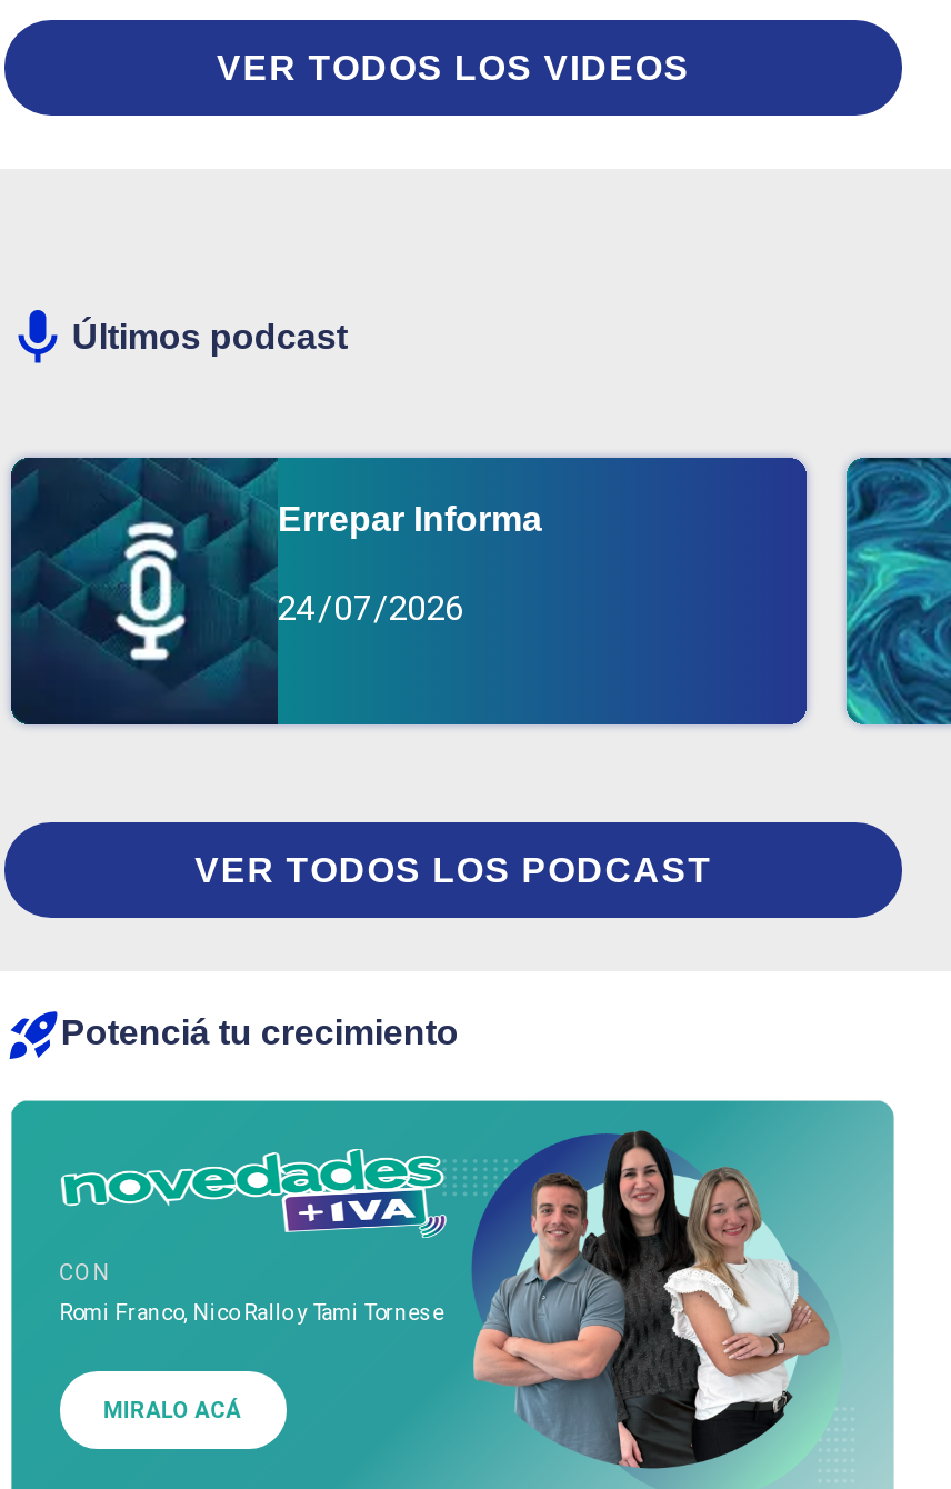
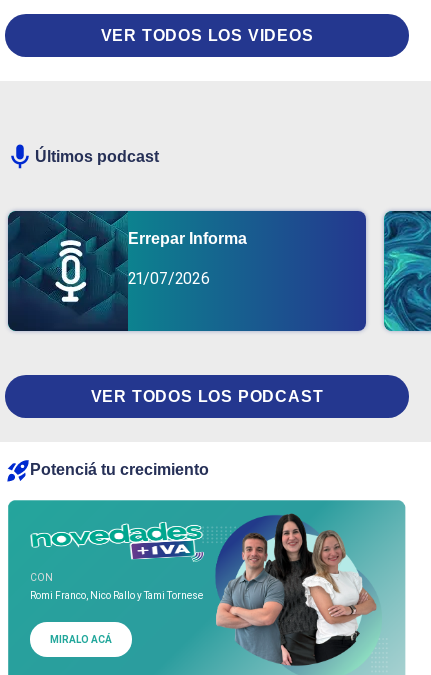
- 24/07/2026
+ 21/07/2026
